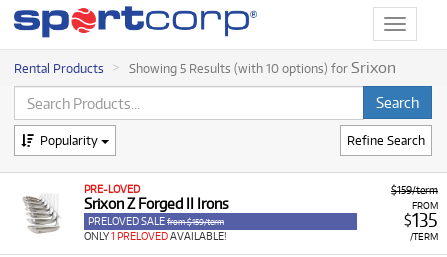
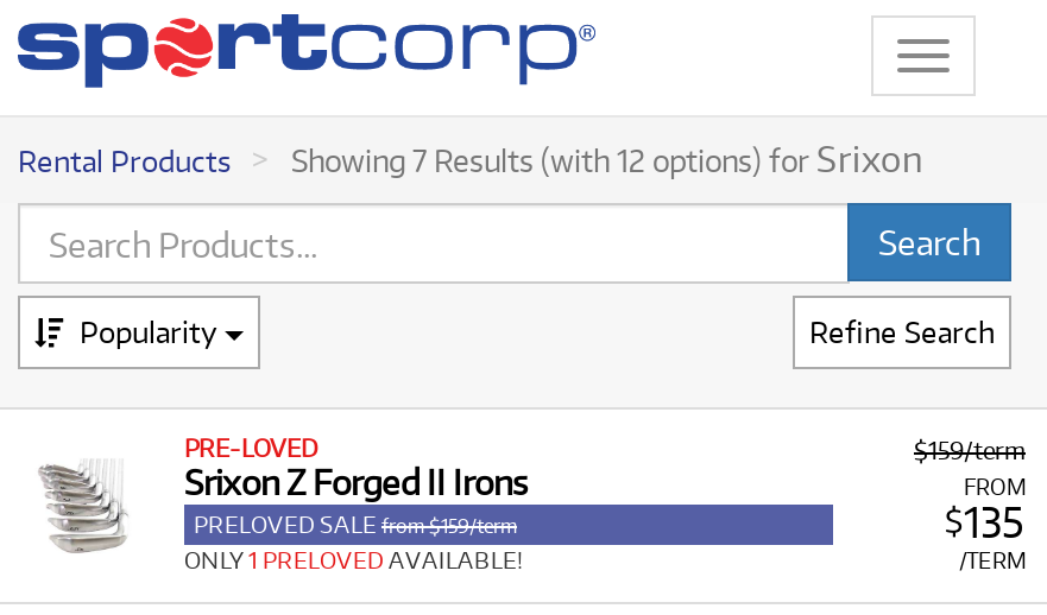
- Showing 5 Results (with 10 options) for Srixon
+ Showing 7 Results (with 12 options) for Srixon
